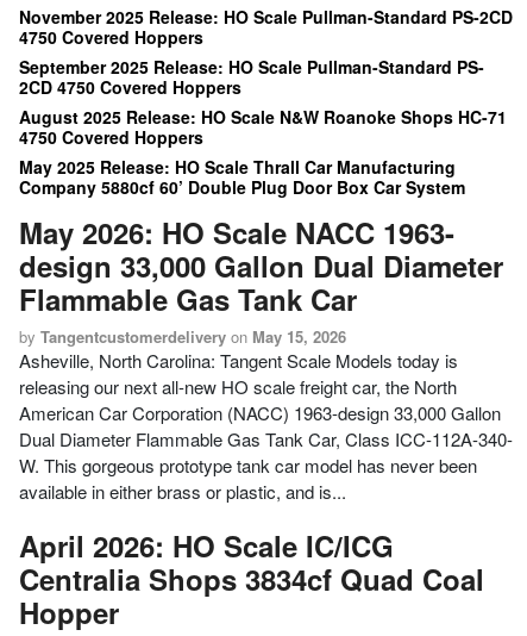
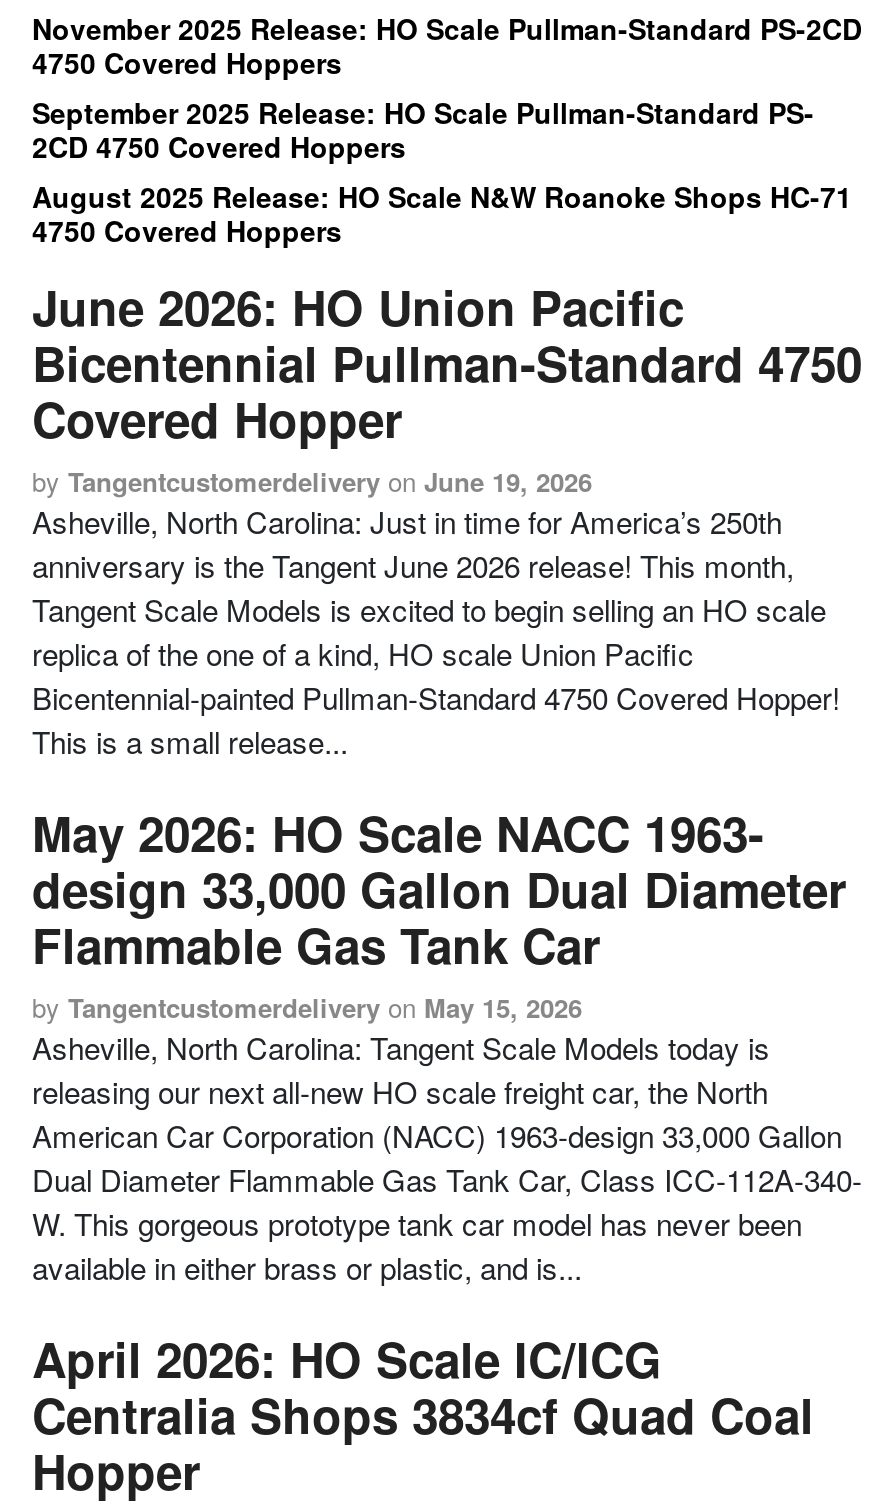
- May 2025 Release: HO Scale Thrall Car Manufacturing
- Company 5880cf 60’ Double Plug Door Box Car System
+ June 2026: HO Union Pacific
+ Bicentennial Pullman-Standard 4750
+ Covered Hopper
+ by Tangentcustomerdelivery on June 19, 2026
+ Asheville, North Carolina: Just in time for America’s 250th
+ anniversary is the Tangent June 2026 release! This month,
+ Tangent Scale Models is excited to begin selling an HO scale
+ replica of the one of a kind, HO scale Union Pacific
+ Bicentennial-painted Pullman-Standard 4750 Covered Hopper!
+ This is a small release...
